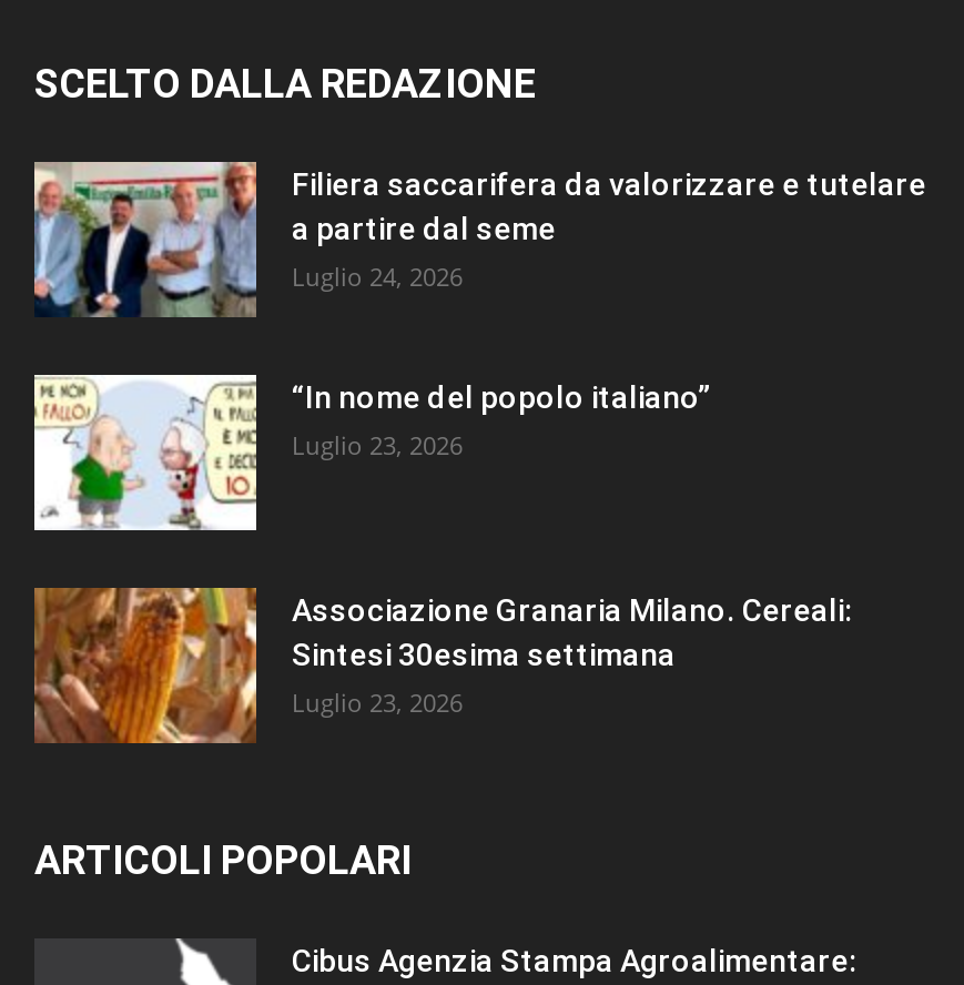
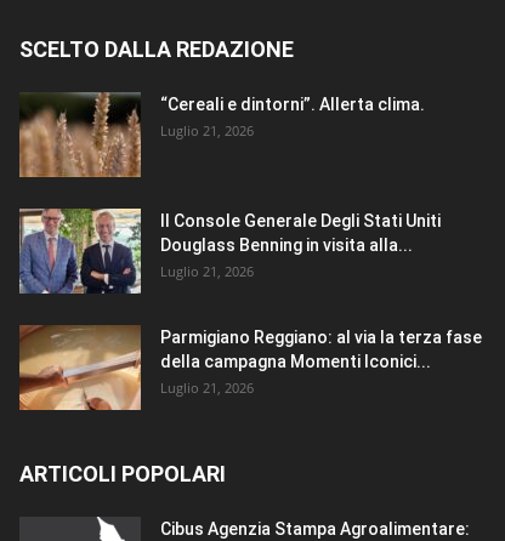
- [image]
- Filiera saccarifera da valorizzare e tutelare
- a partire dal seme
- Luglio 24, 2026
+ [image]
+ “Cereali e dintorni”. Allerta clima.
+ Luglio 21, 2026

- [image]
- “In nome del popolo italiano”
- Luglio 23, 2026
+ [image]
+ Il Console Generale Degli Stati Uniti
+ Douglass Benning in visita alla...
+ Luglio 21, 2026

- [image]
- Associazione Granaria Milano. Cereali:
- Sintesi 30esima settimana
- Luglio 23, 2026
+ [image]
+ Parmigiano Reggiano: al via la terza fase
+ della campagna Momenti Iconici...
+ Luglio 21, 2026
